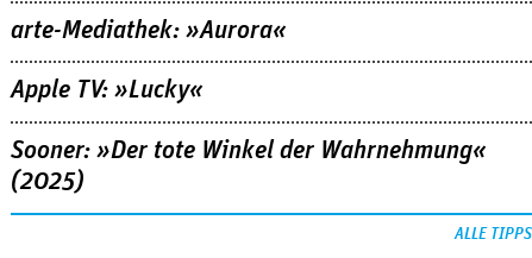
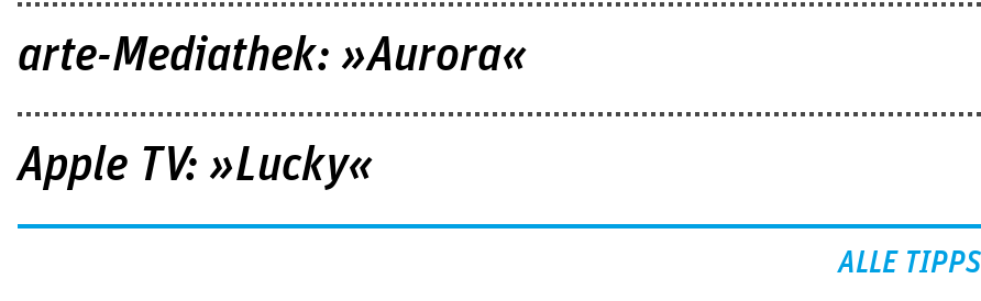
- Sooner: »Der tote Winkel der Wahrnehmung«
- (2025)
